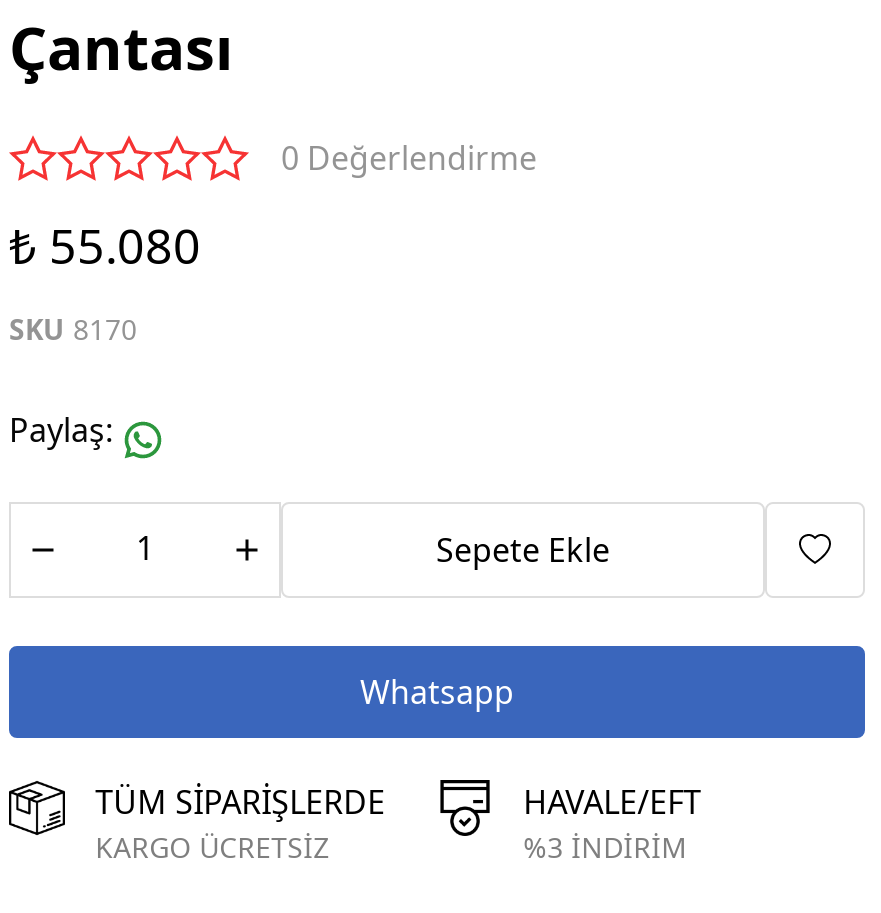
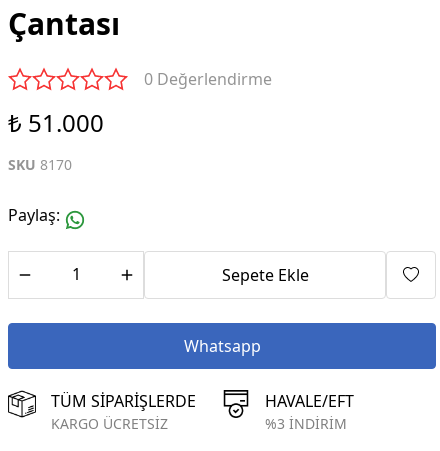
- ₺ 55.080
+ ₺ 51.000
